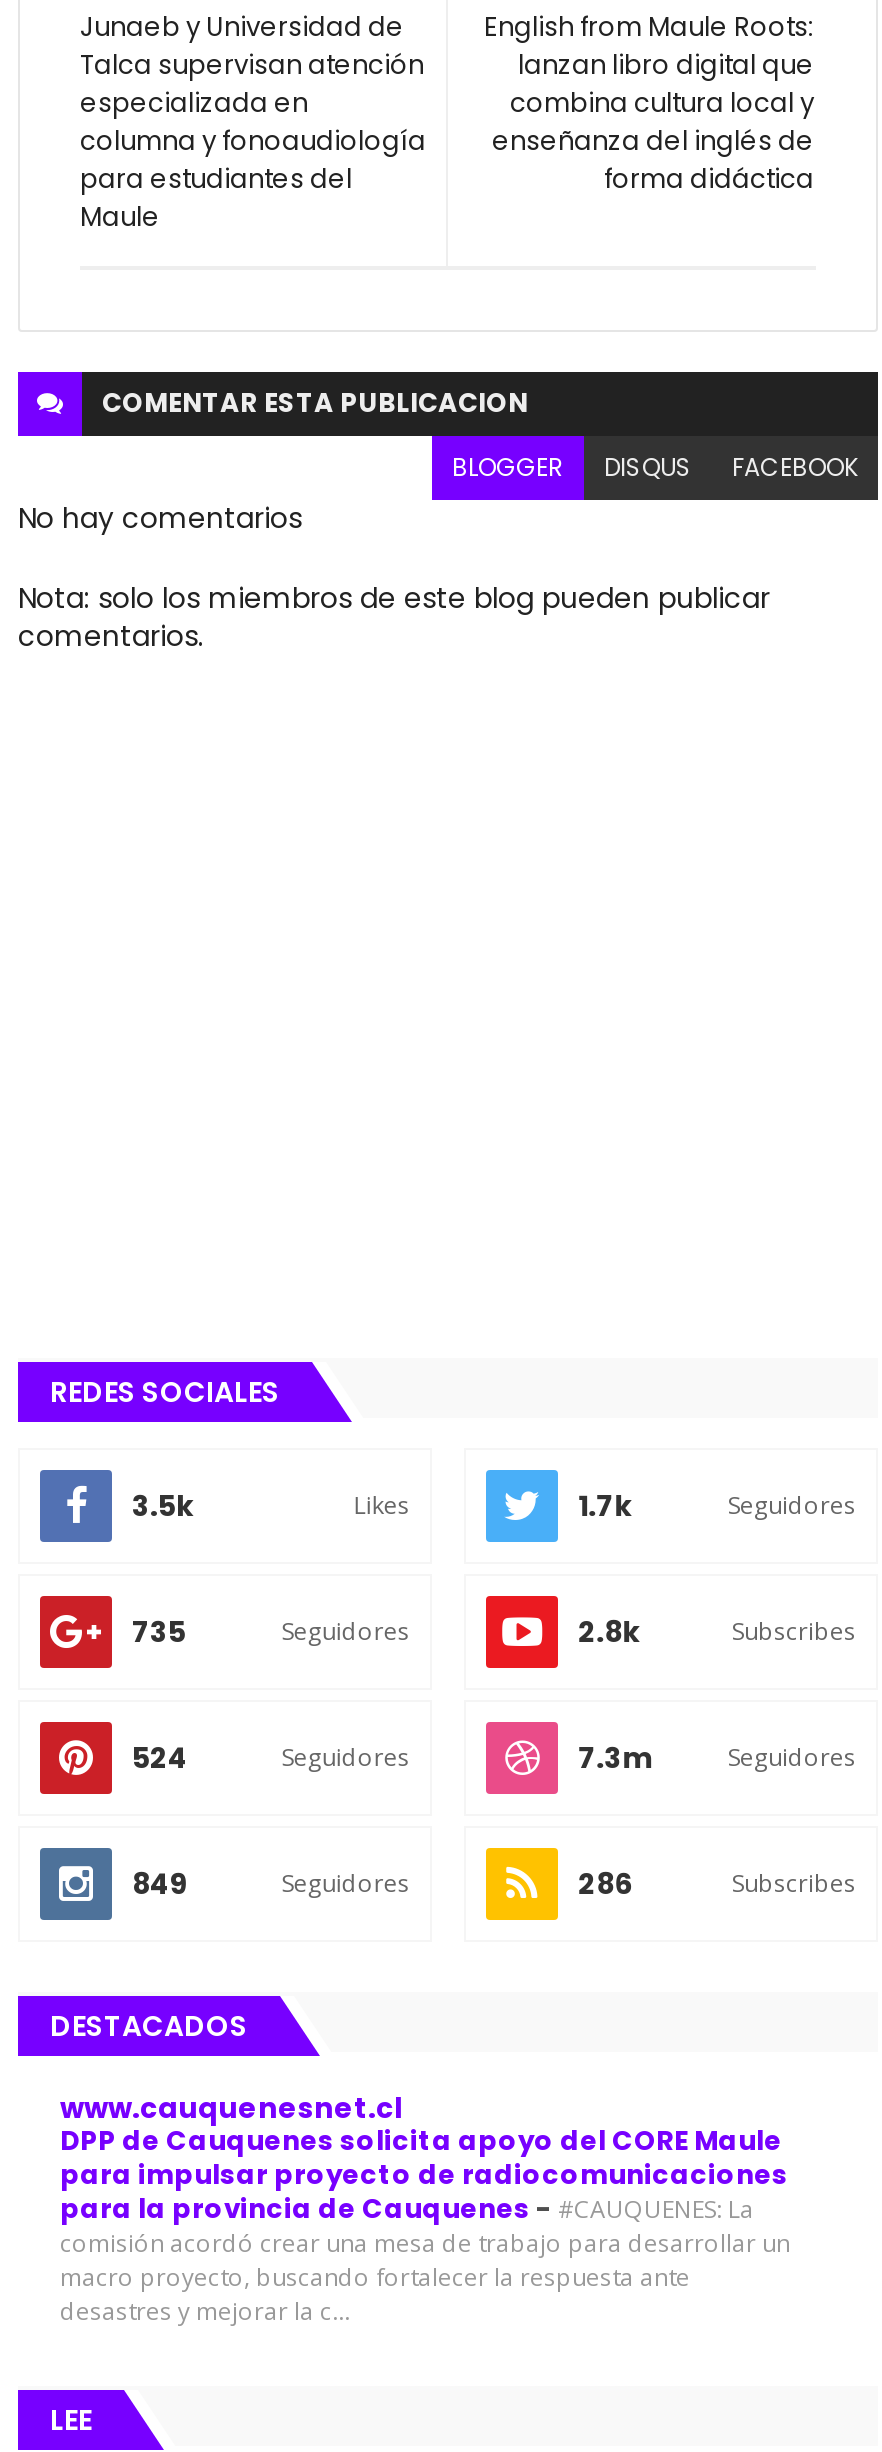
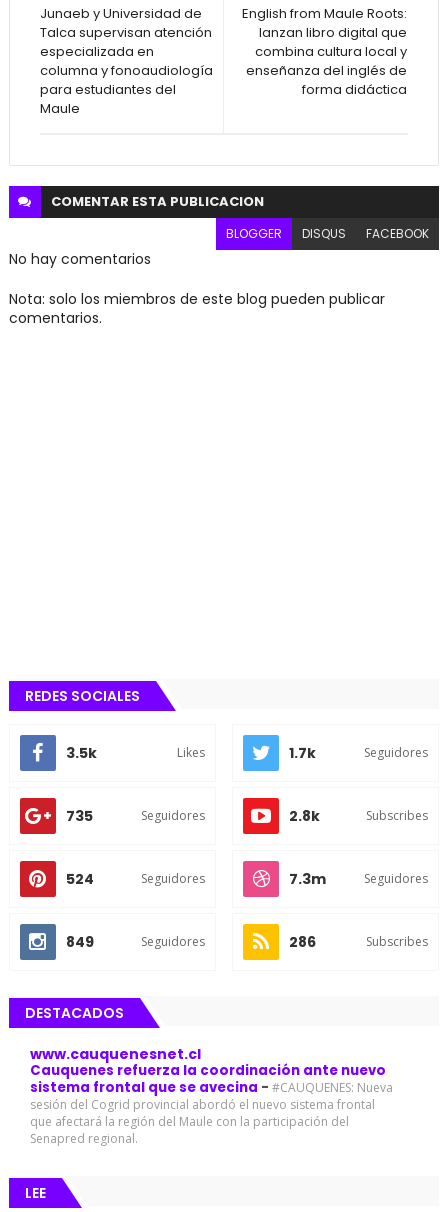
- DPP de Cauquenes solicita apoyo del CORE Maule
- para impulsar proyecto de radiocomunicaciones
- para la provincia de Cauquenes - #CAUQUENES: La
- comisión acordó crear una mesa de trabajo para desarrollar un
- macro proyecto, buscando fortalecer la respuesta ante
- desastres y mejorar la c...
+ Cauquenes refuerza la coordinación ante nuevo
+ sistema frontal que se avecina - #CAUQUENES: Nueva
+ sesión del Cogrid provincial abordó el nuevo sistema frontal
+ que afectará la región del Maule con la participación del
+ Senapred regional.
